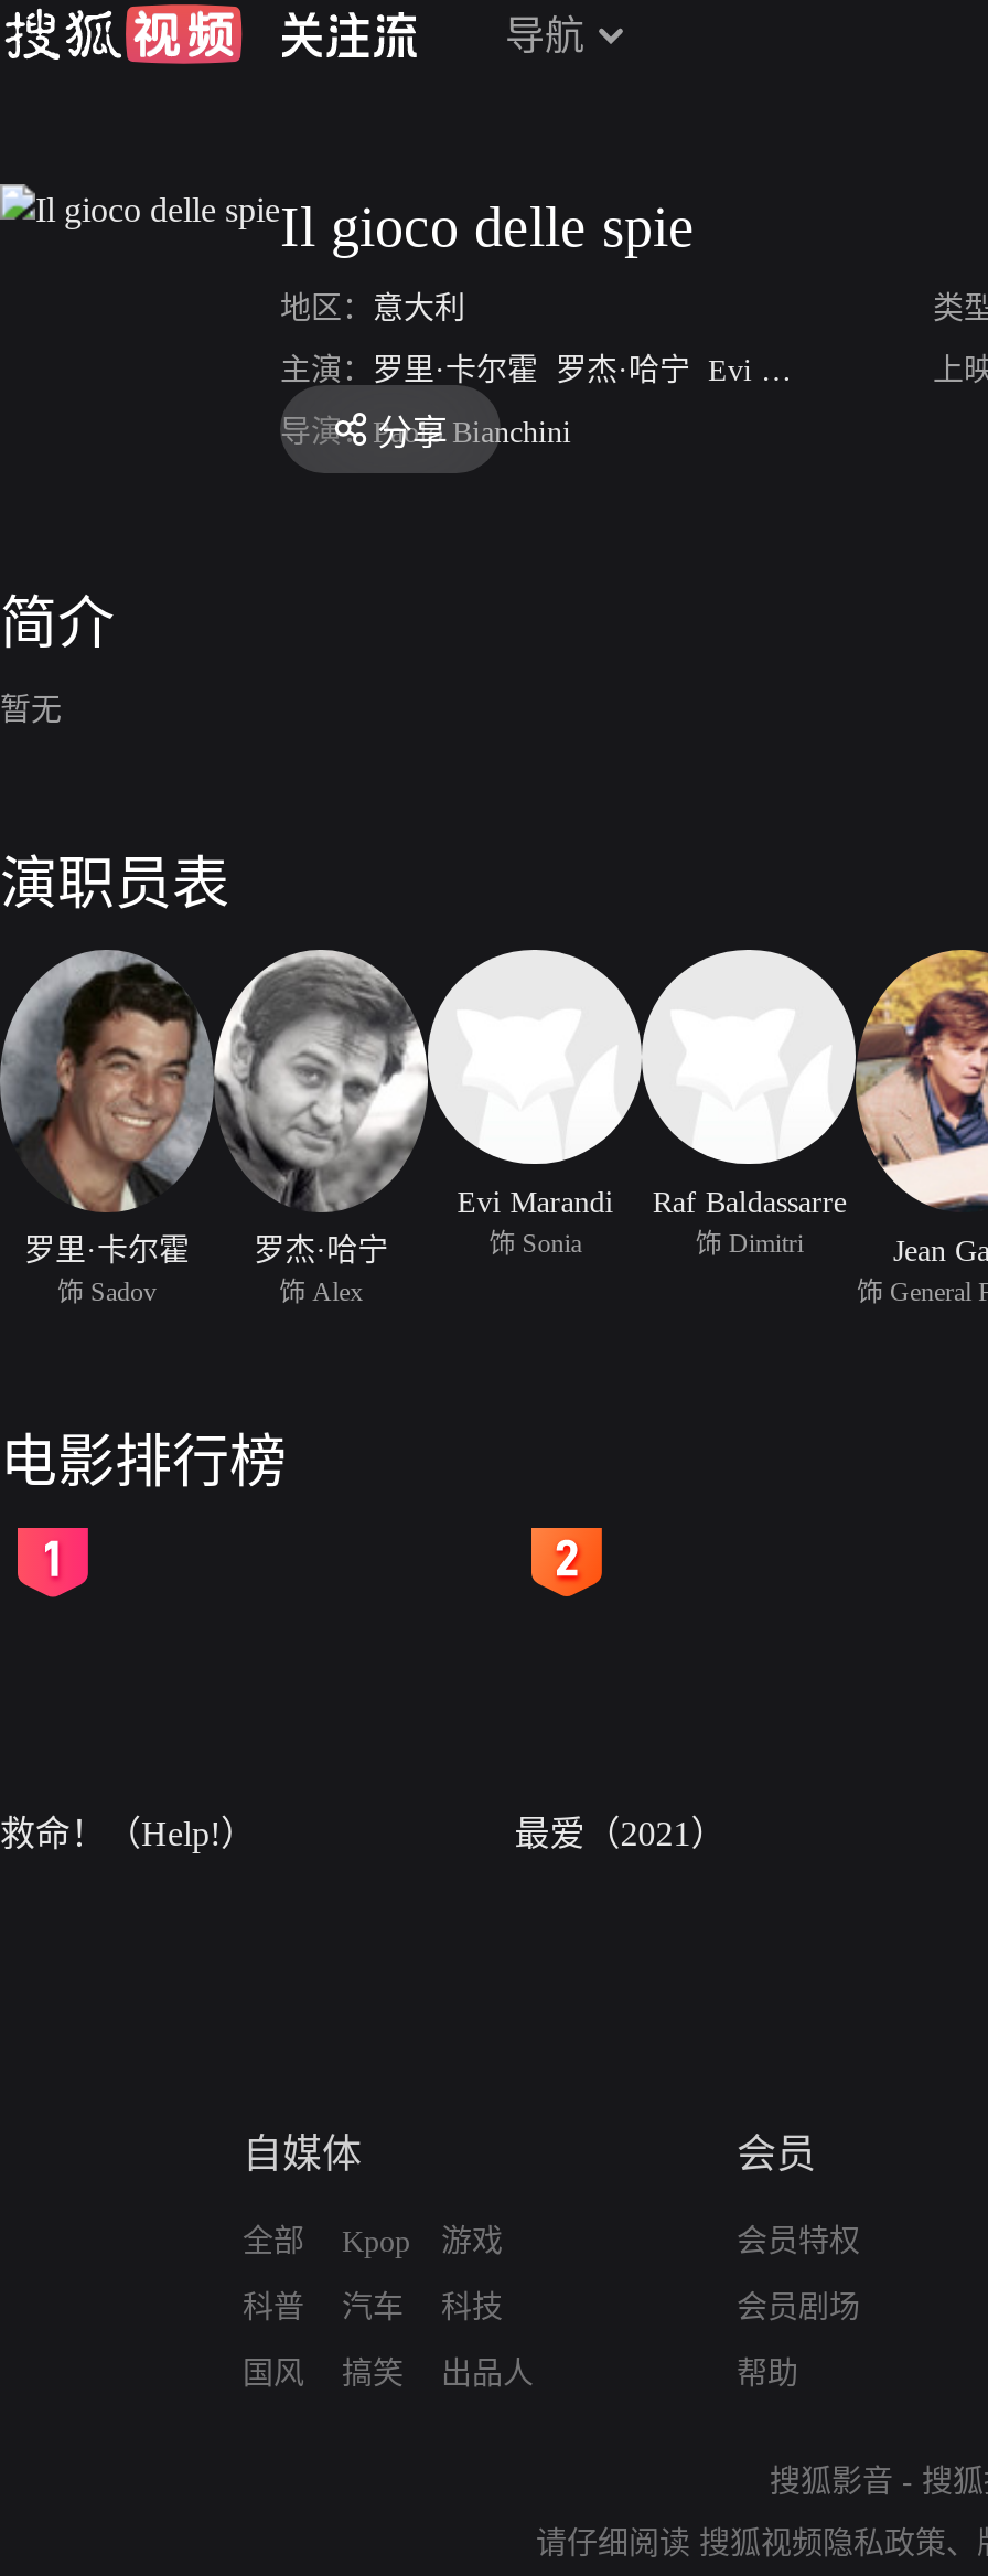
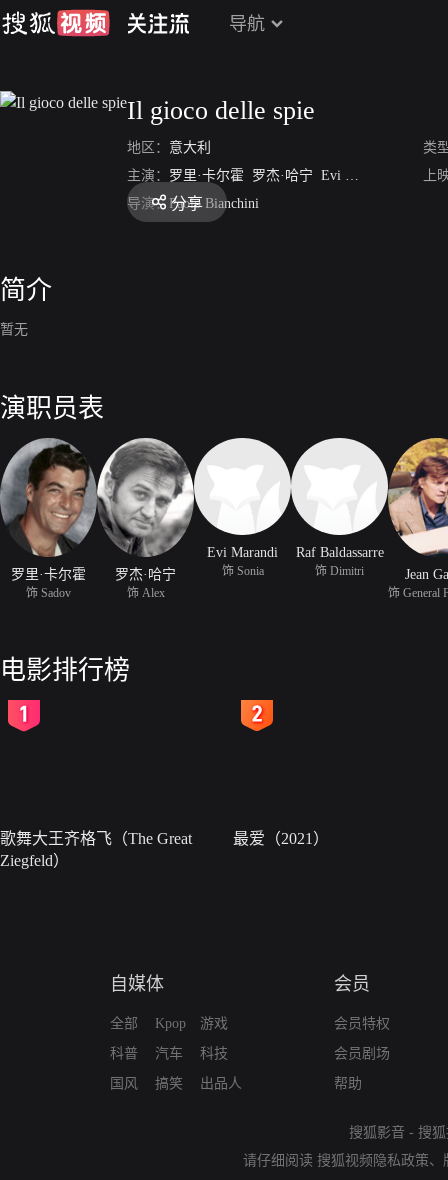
- 救命！（Help!）
+ 歌舞大王齐格飞（The Great
+ Ziegfeld）
